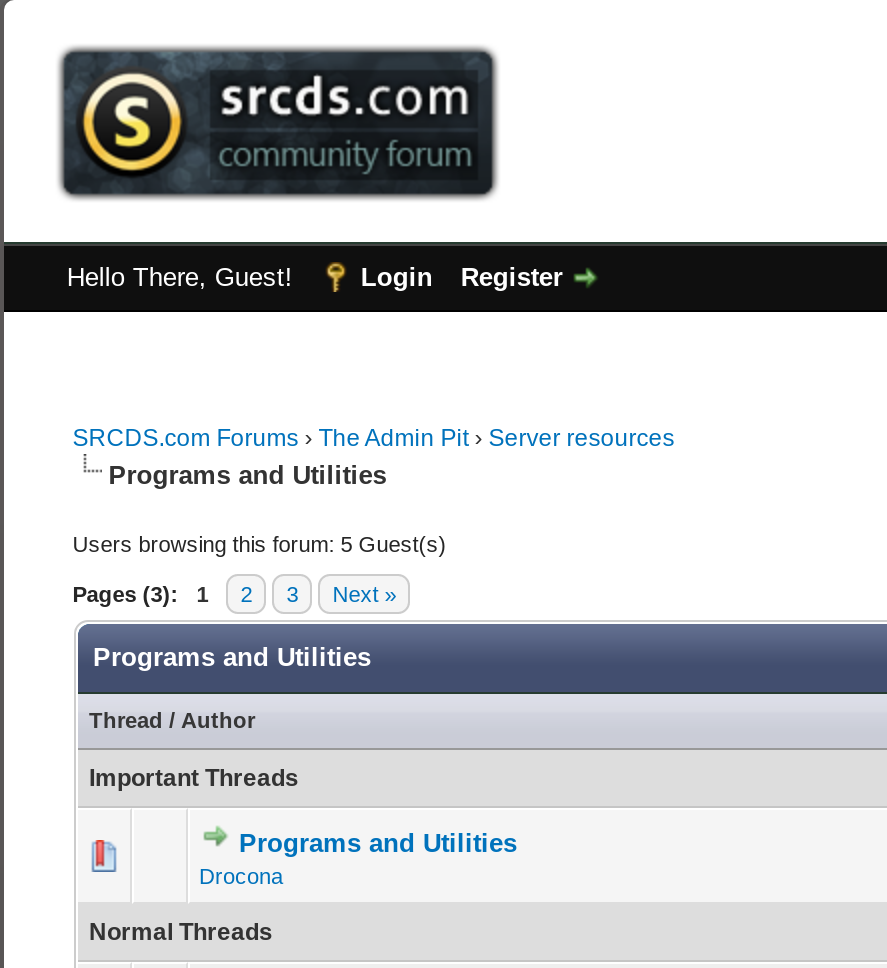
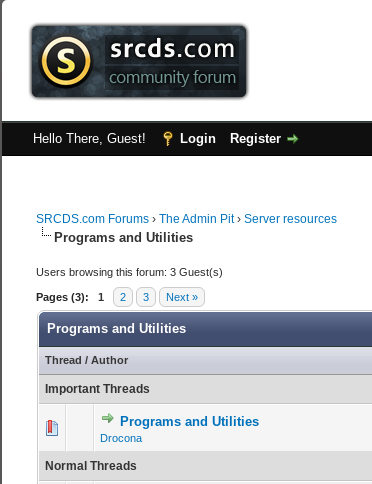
- Users browsing this forum: 5 Guest(s)
+ Users browsing this forum: 3 Guest(s)
